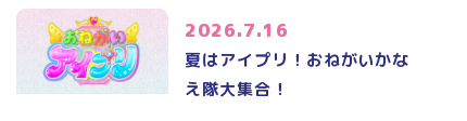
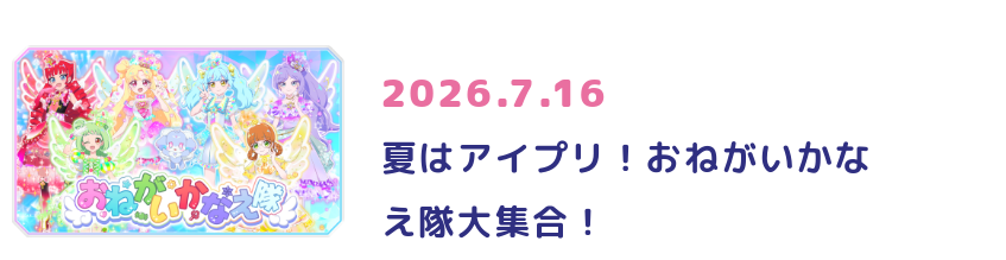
- [image]
+ [image]
